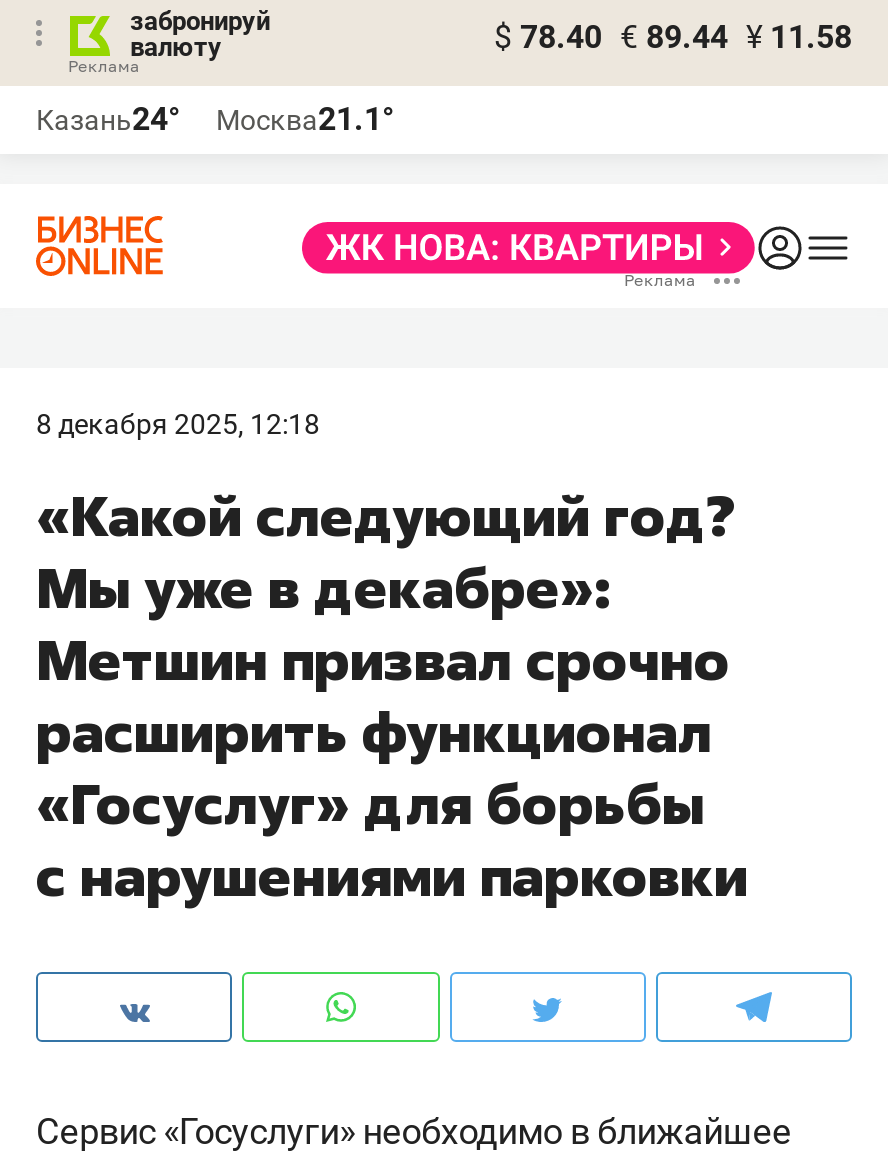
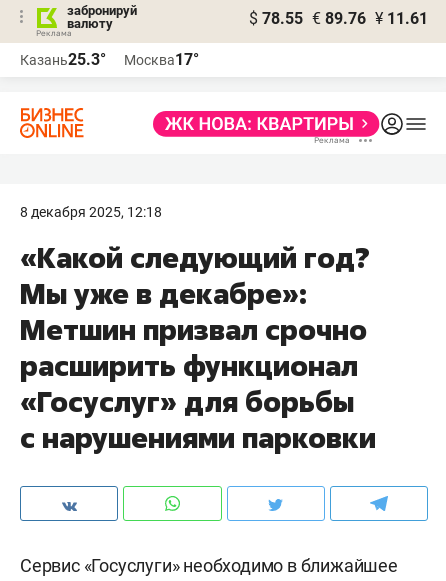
- $ 78.40 € 89.44 ¥ 11.58
+ $ 78.55 € 89.76 ¥ 11.61

- Казань24°
+ Казань25.3°

- Москва21.1°
+ Москва17°
